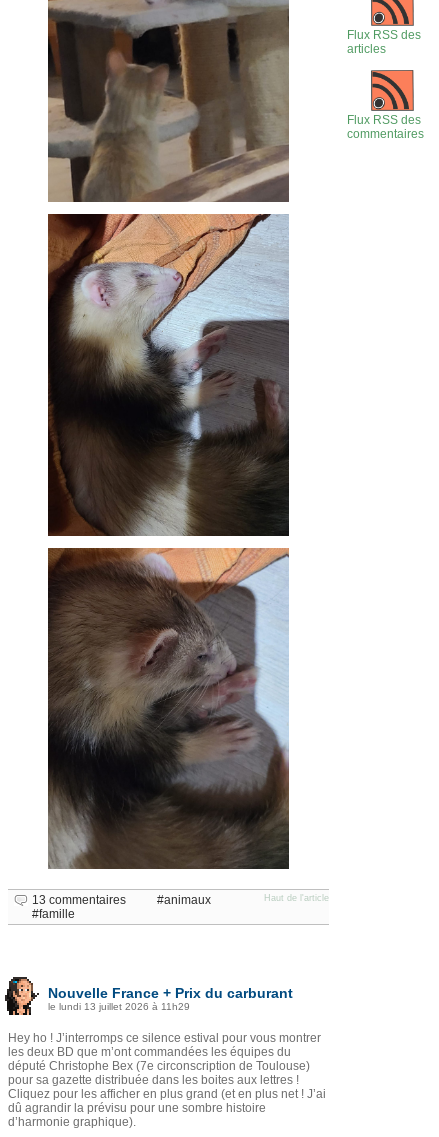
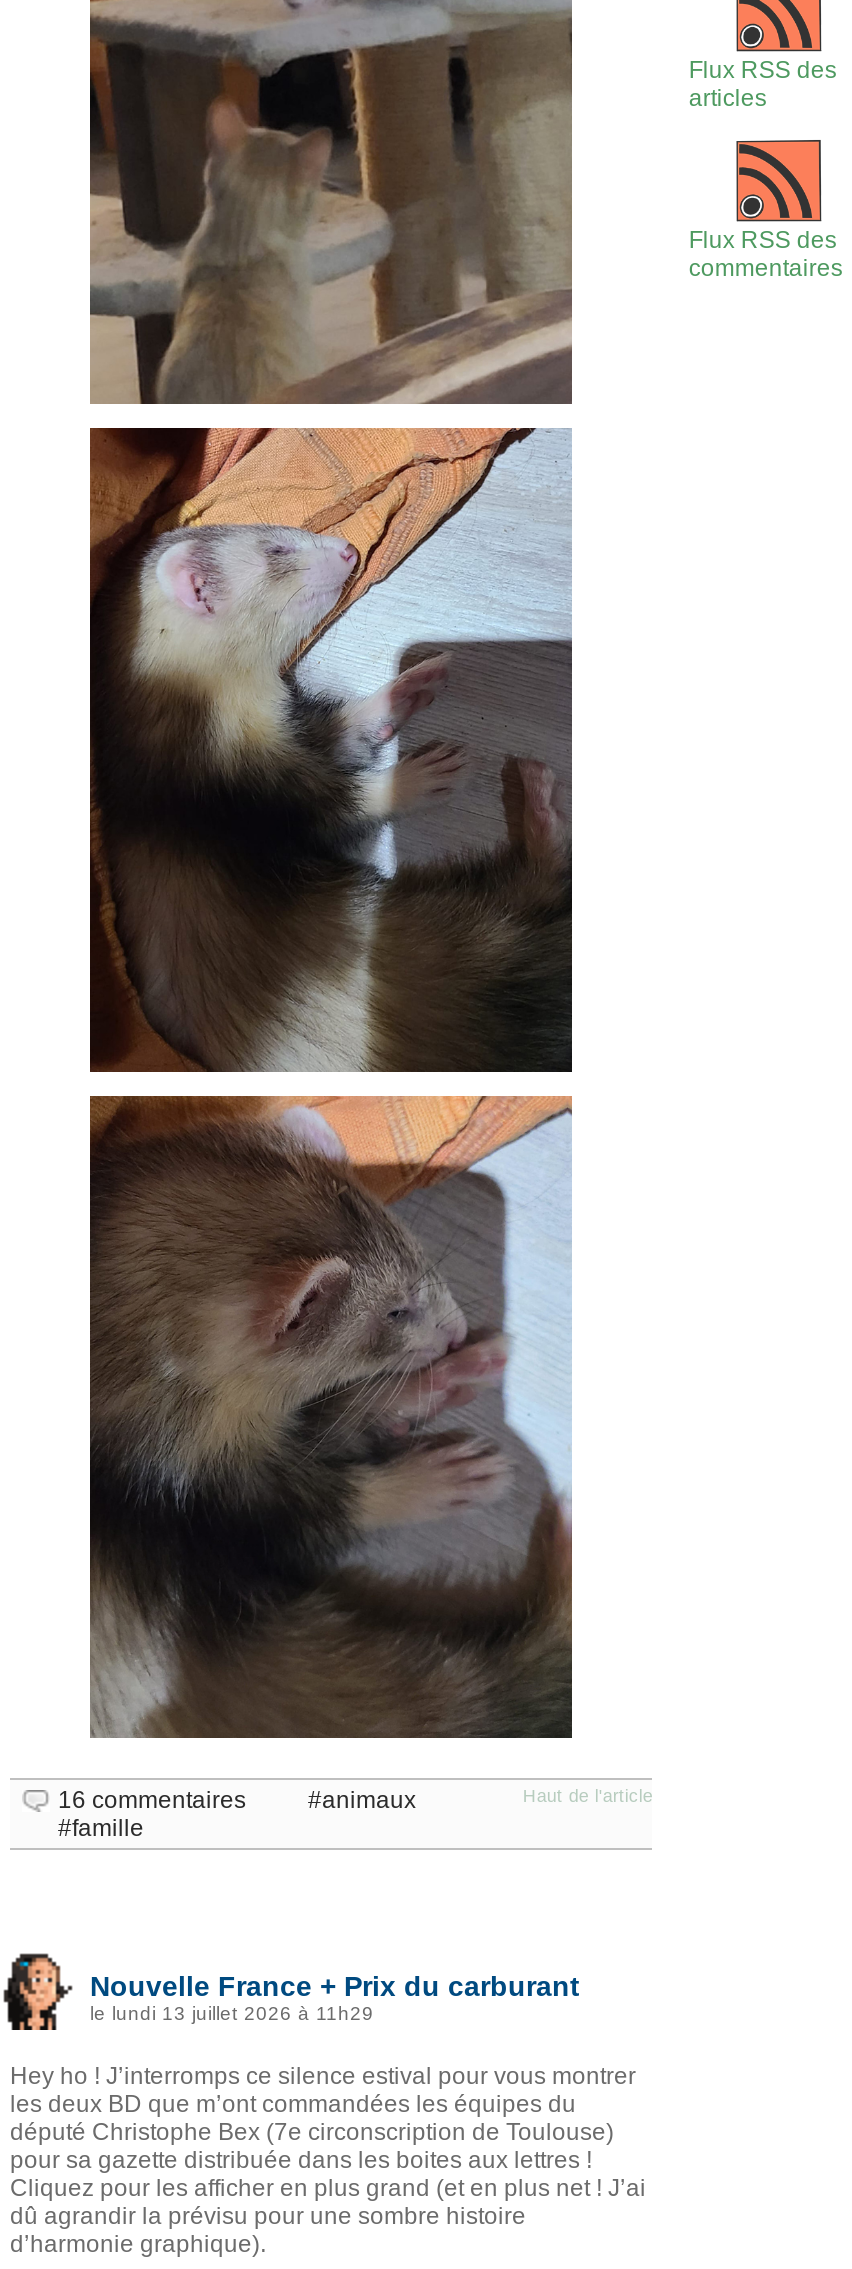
- 13 commentaires
+ 16 commentaires
